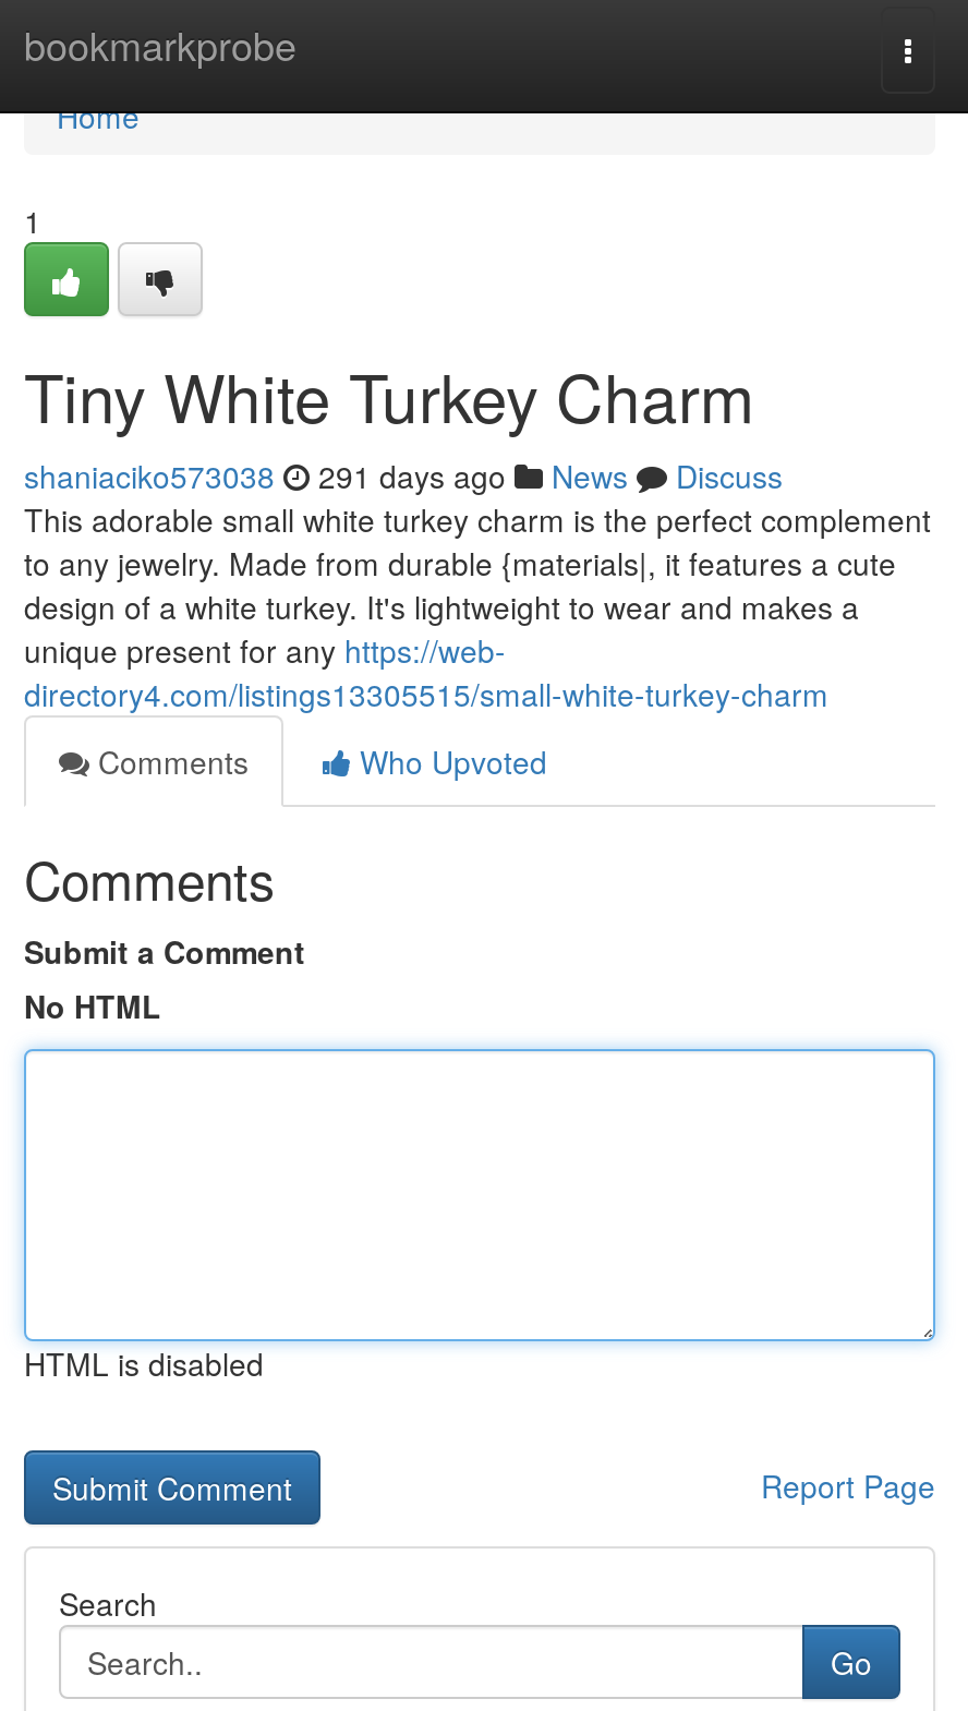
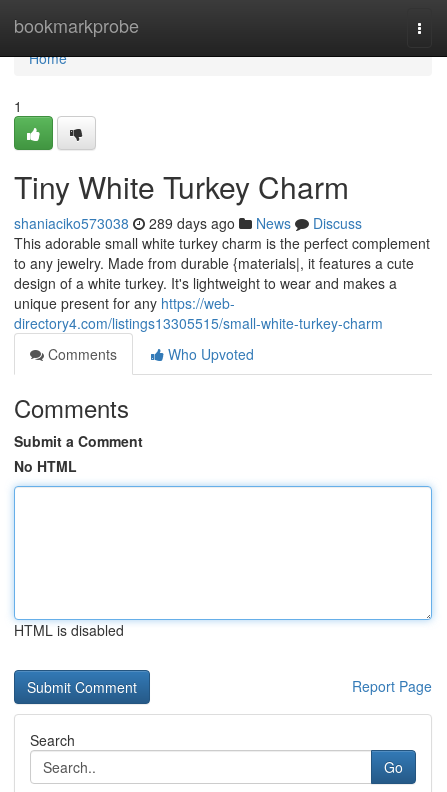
- shaniaciko573038 291 days ago News Discuss
+ shaniaciko573038 289 days ago News Discuss
